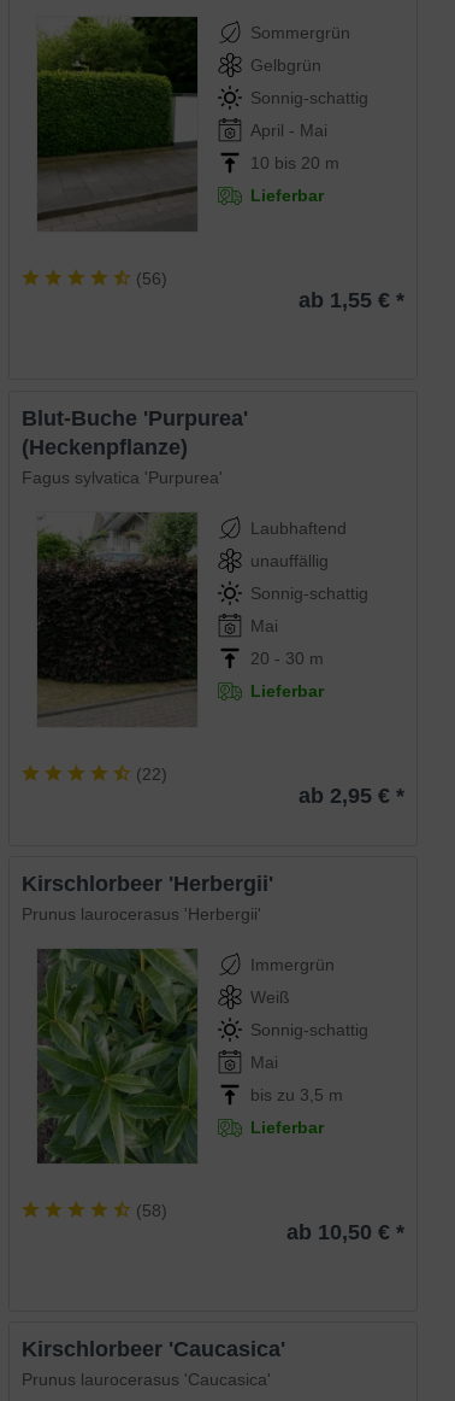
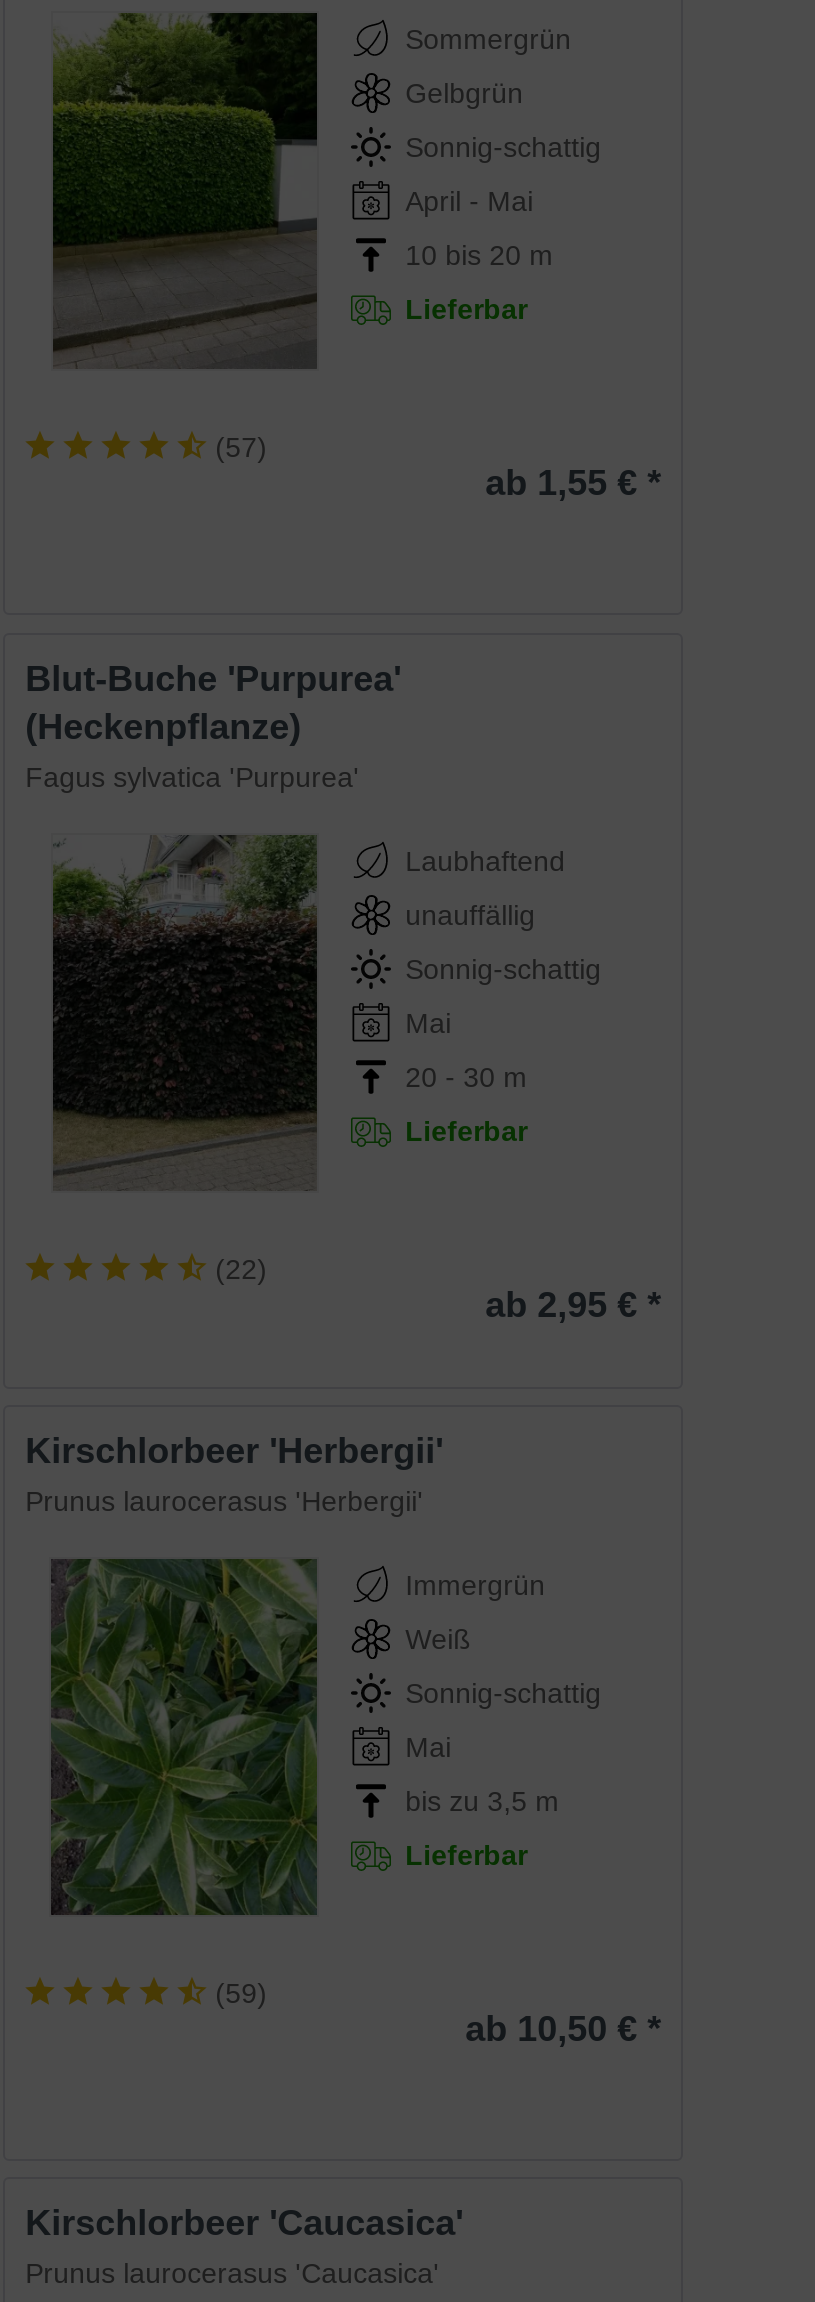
- (56)
+ (57)

- (58)
+ (59)
